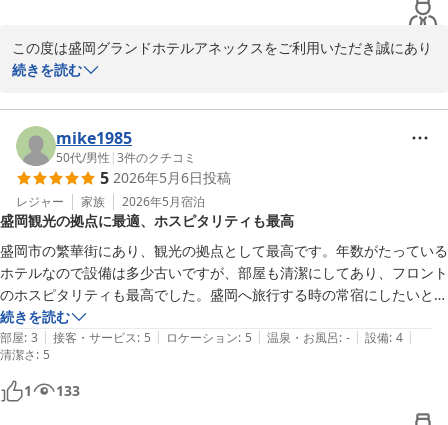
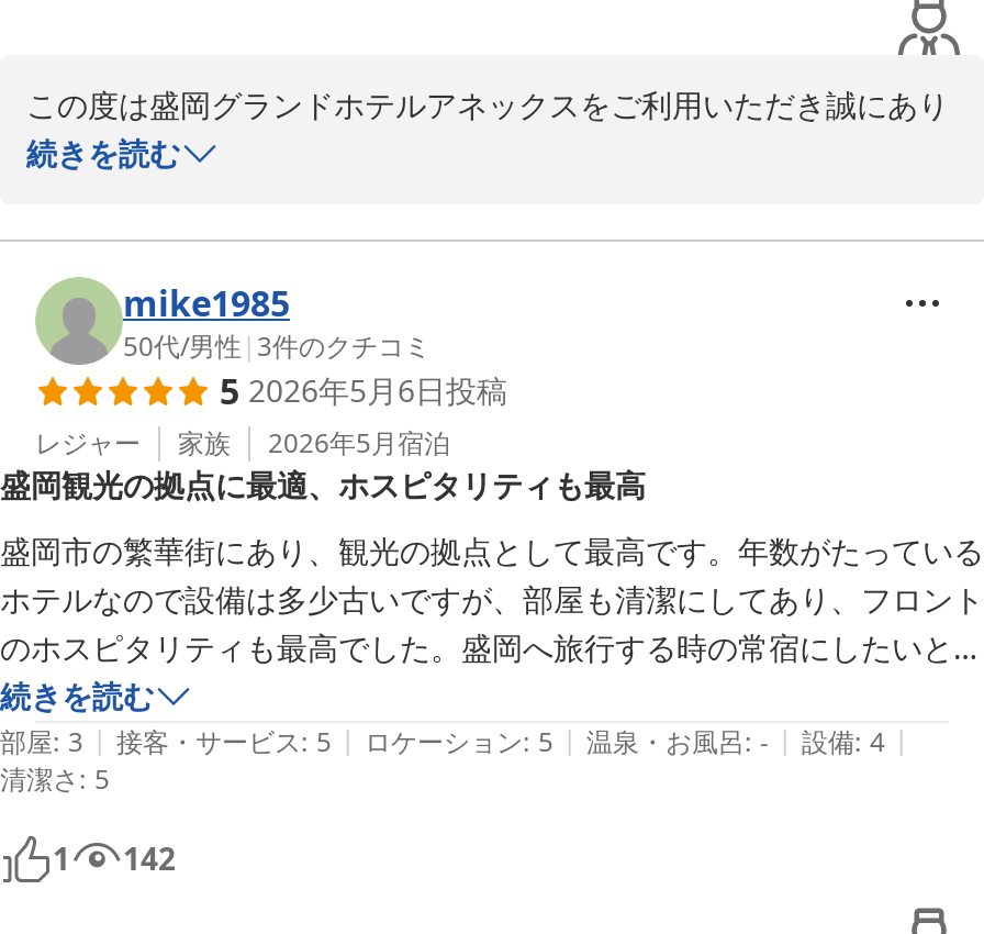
- 1 133
+ 1 142
